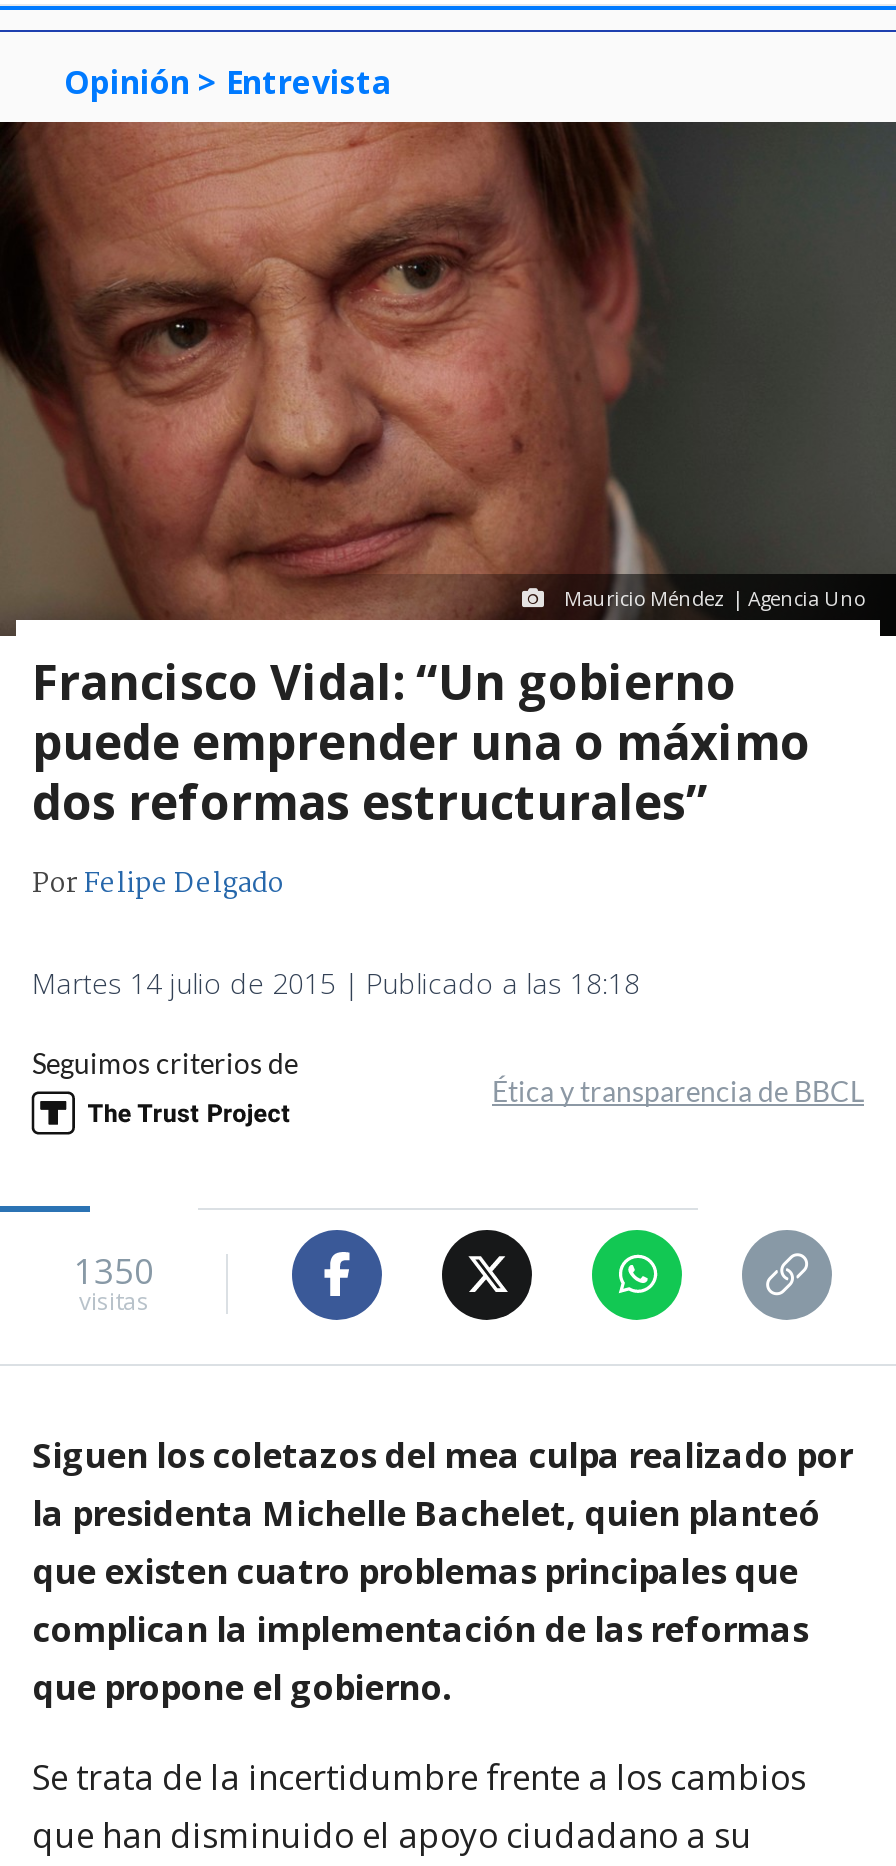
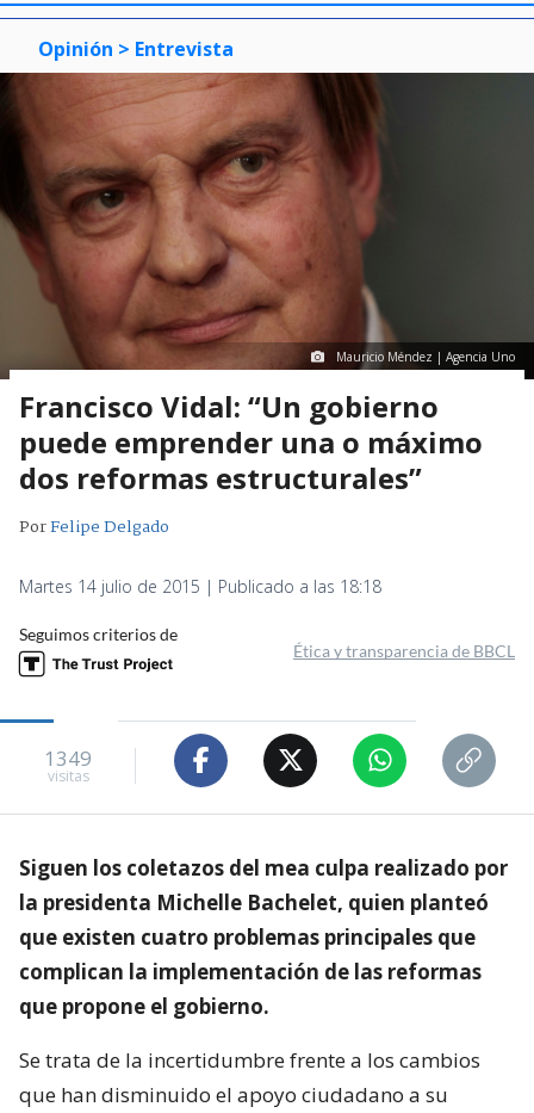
- 1350
+ 1349
